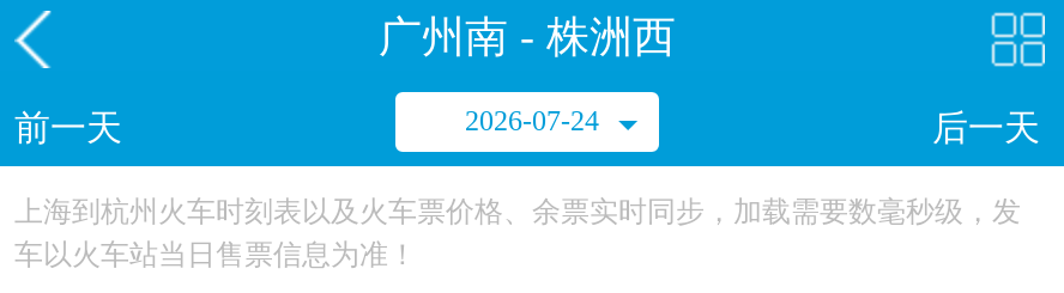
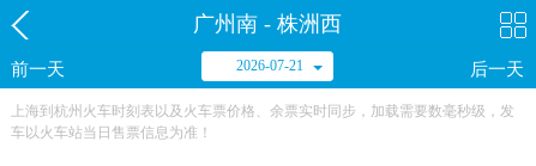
- 2026-07-24
+ 2026-07-21
